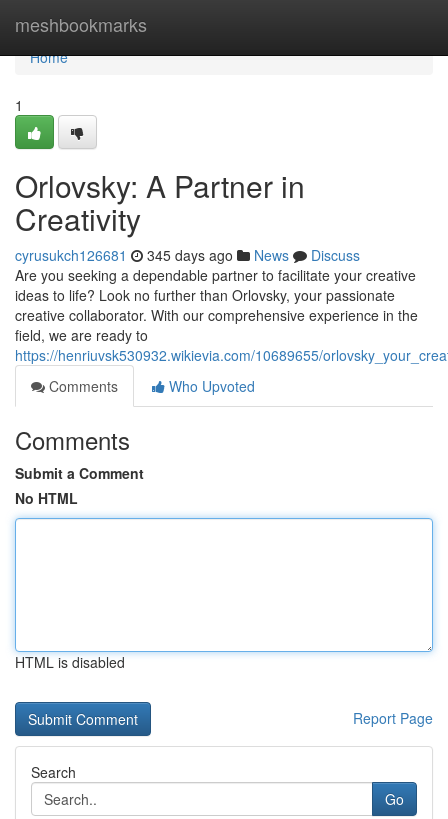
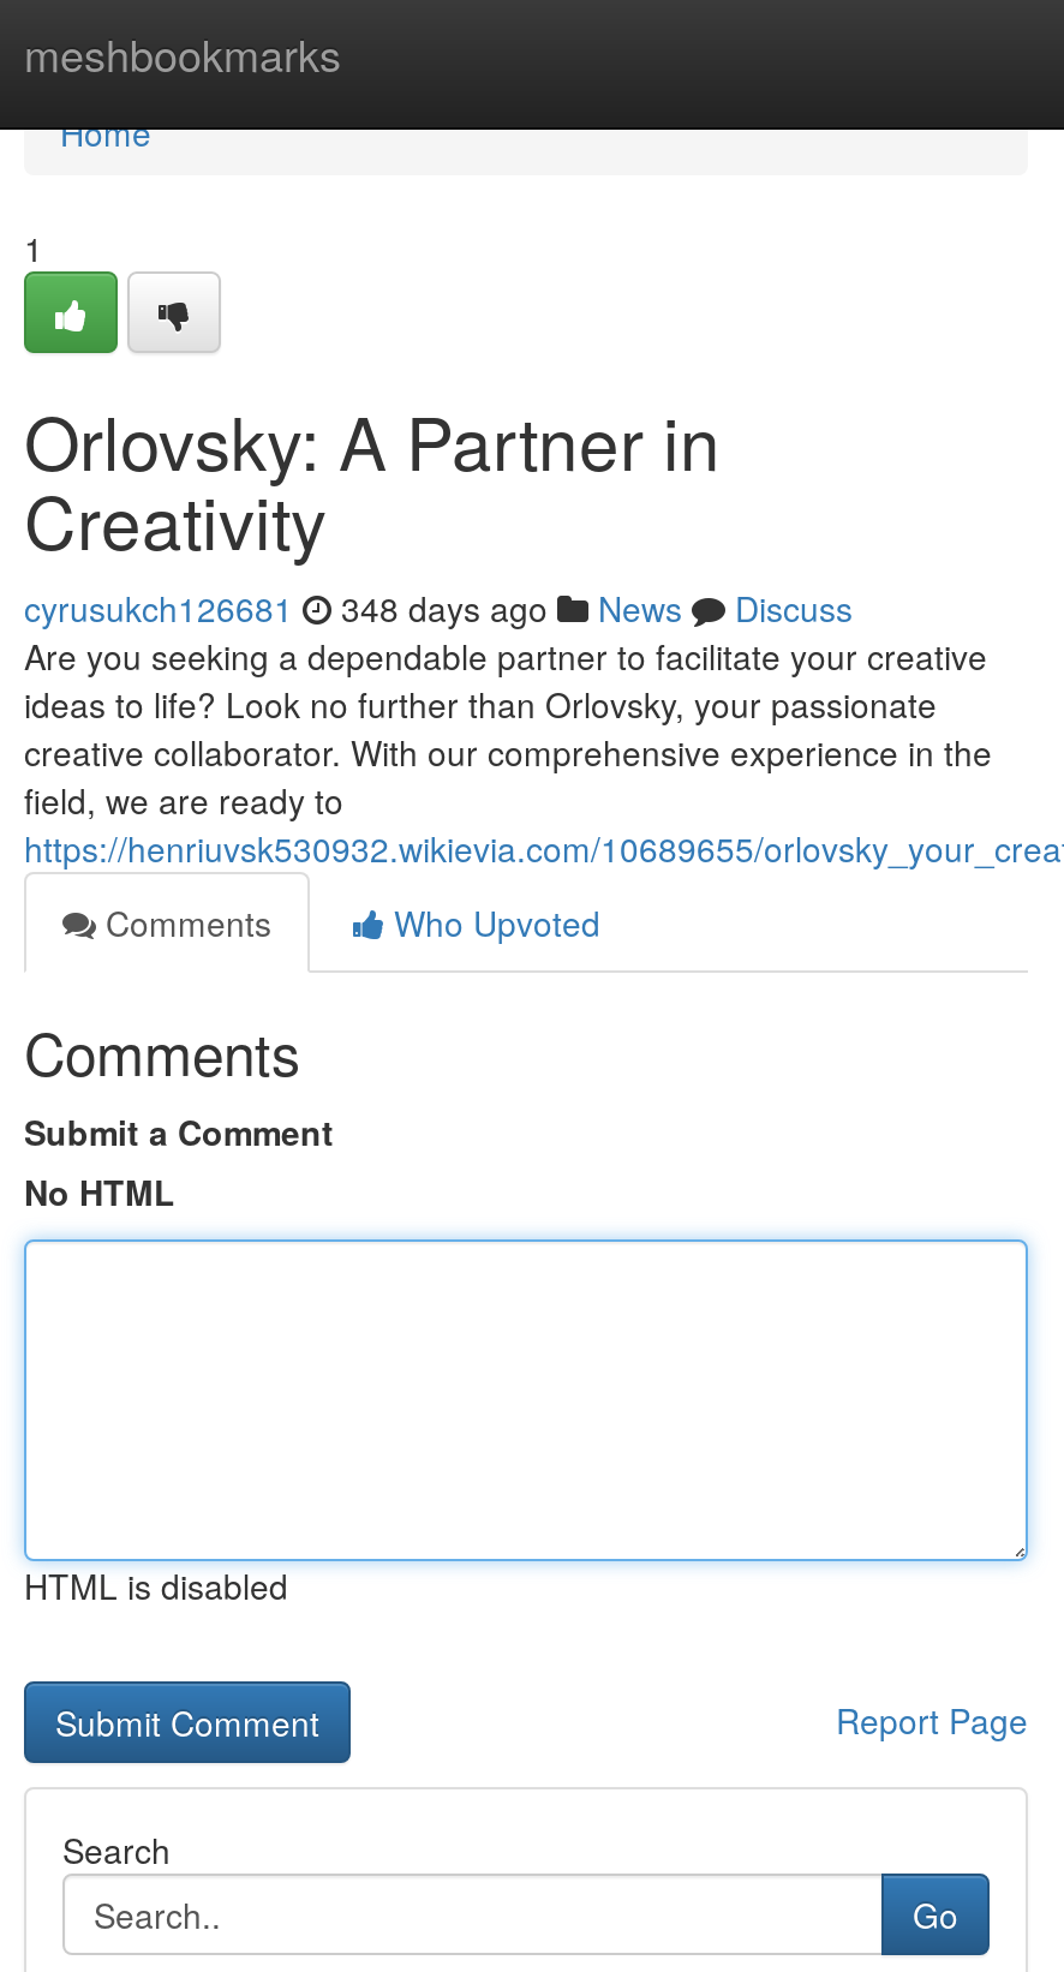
- cyrusukch126681 345 days ago News Discuss
+ cyrusukch126681 348 days ago News Discuss
